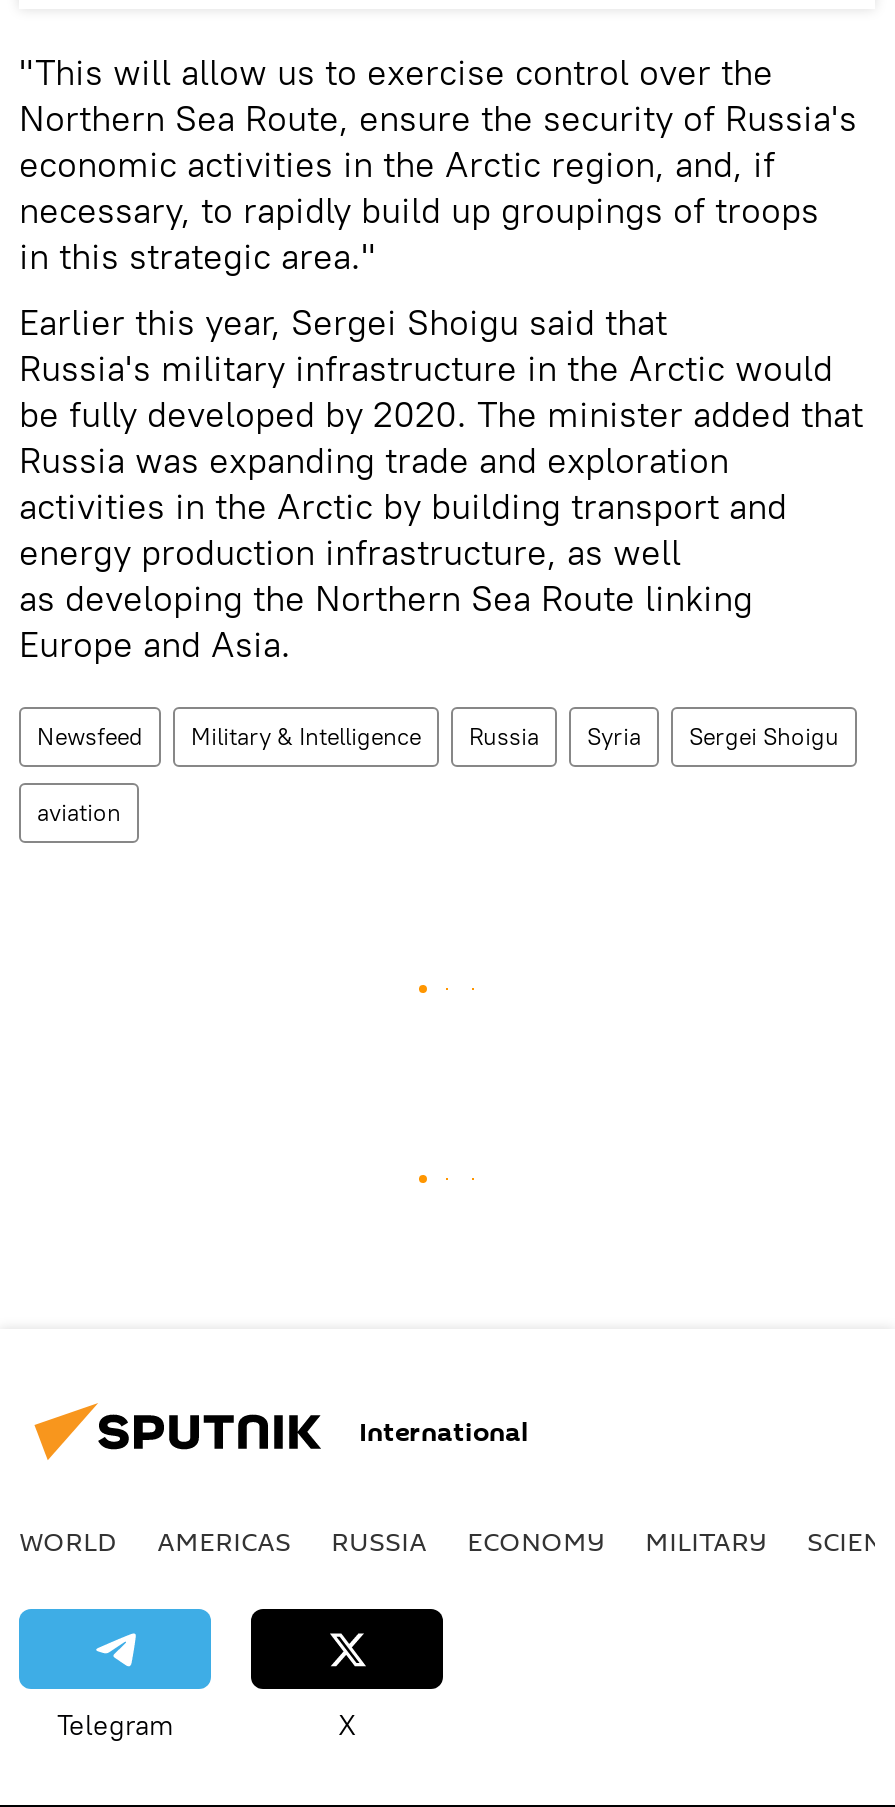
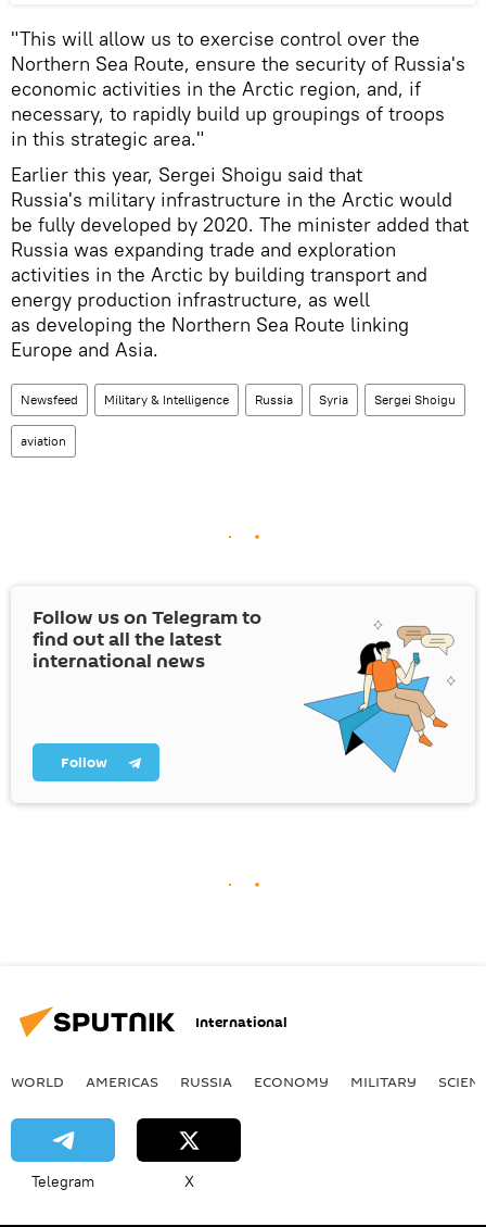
+ [image]
+ Follow us on Telegram to
+ find out all the latest
+ international news

+ Follow
